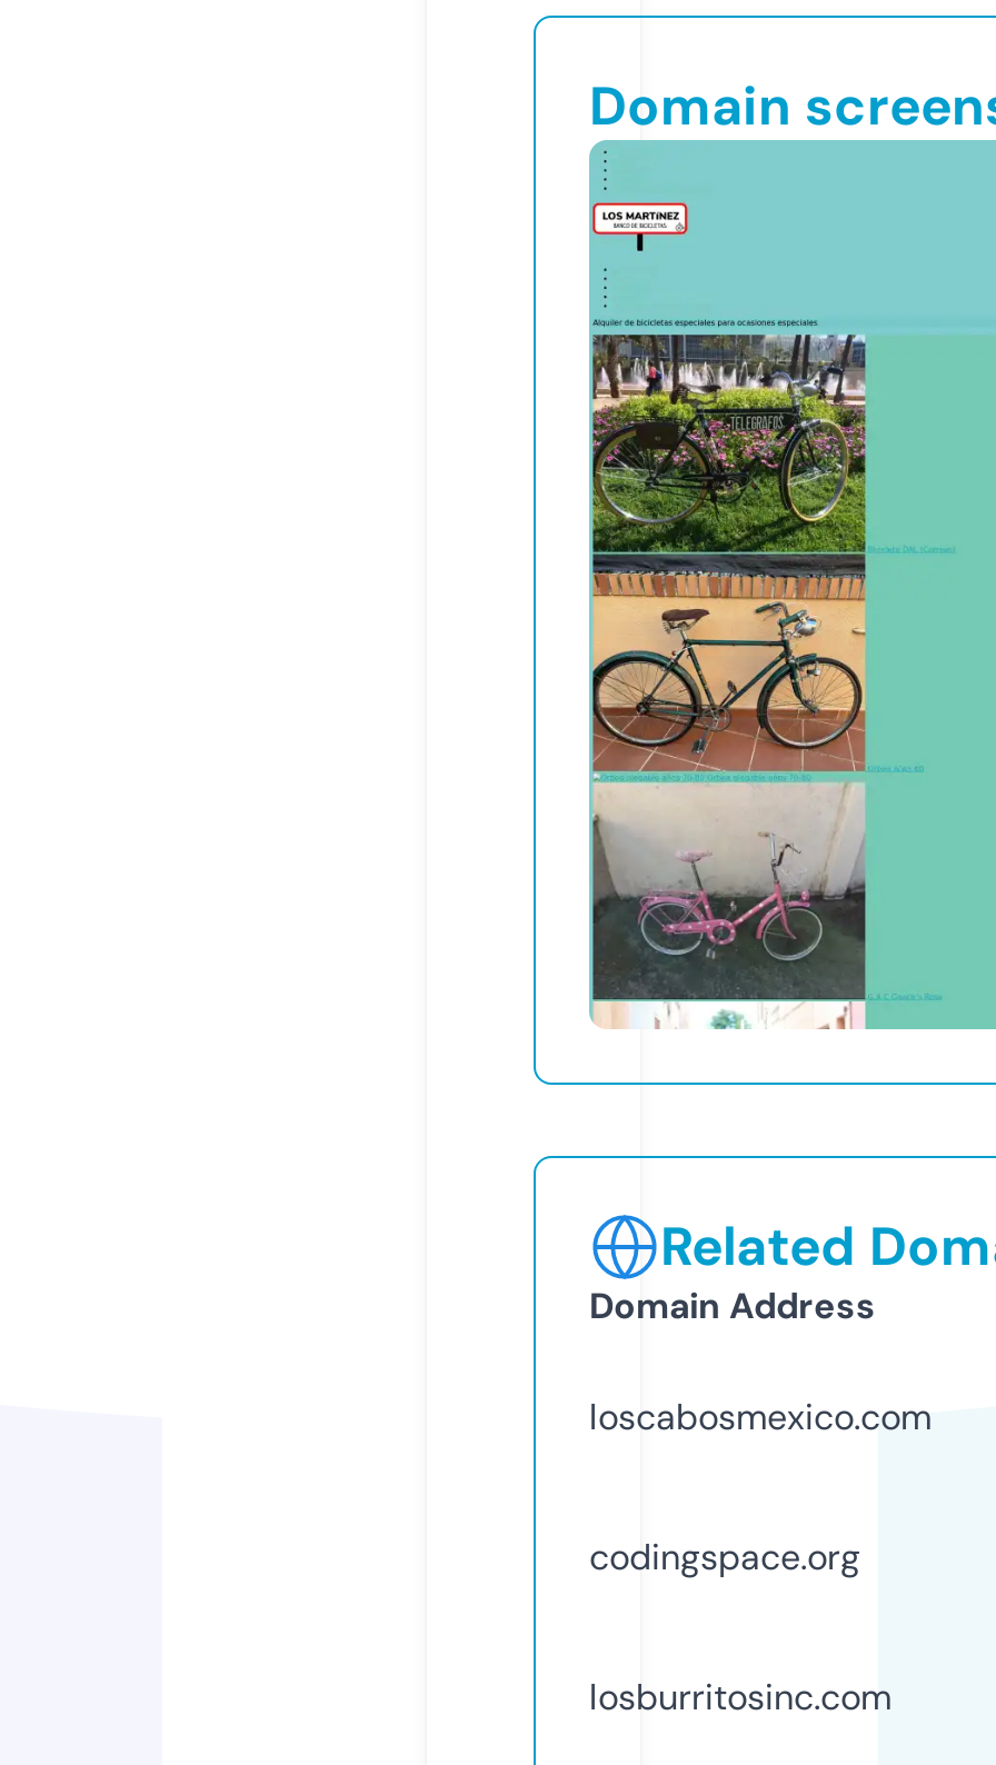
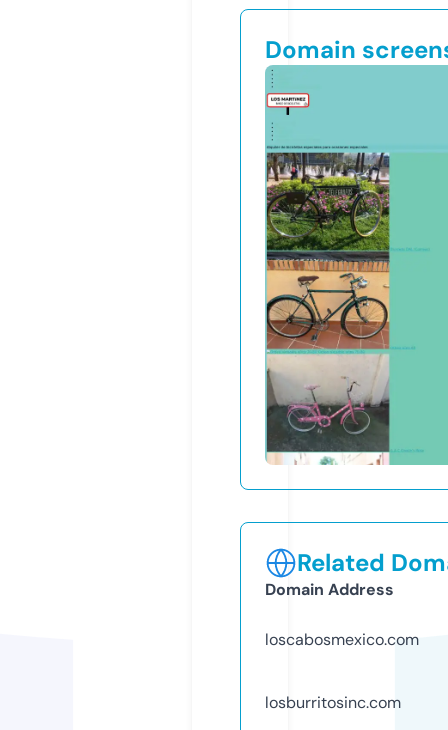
- codingspace.org
